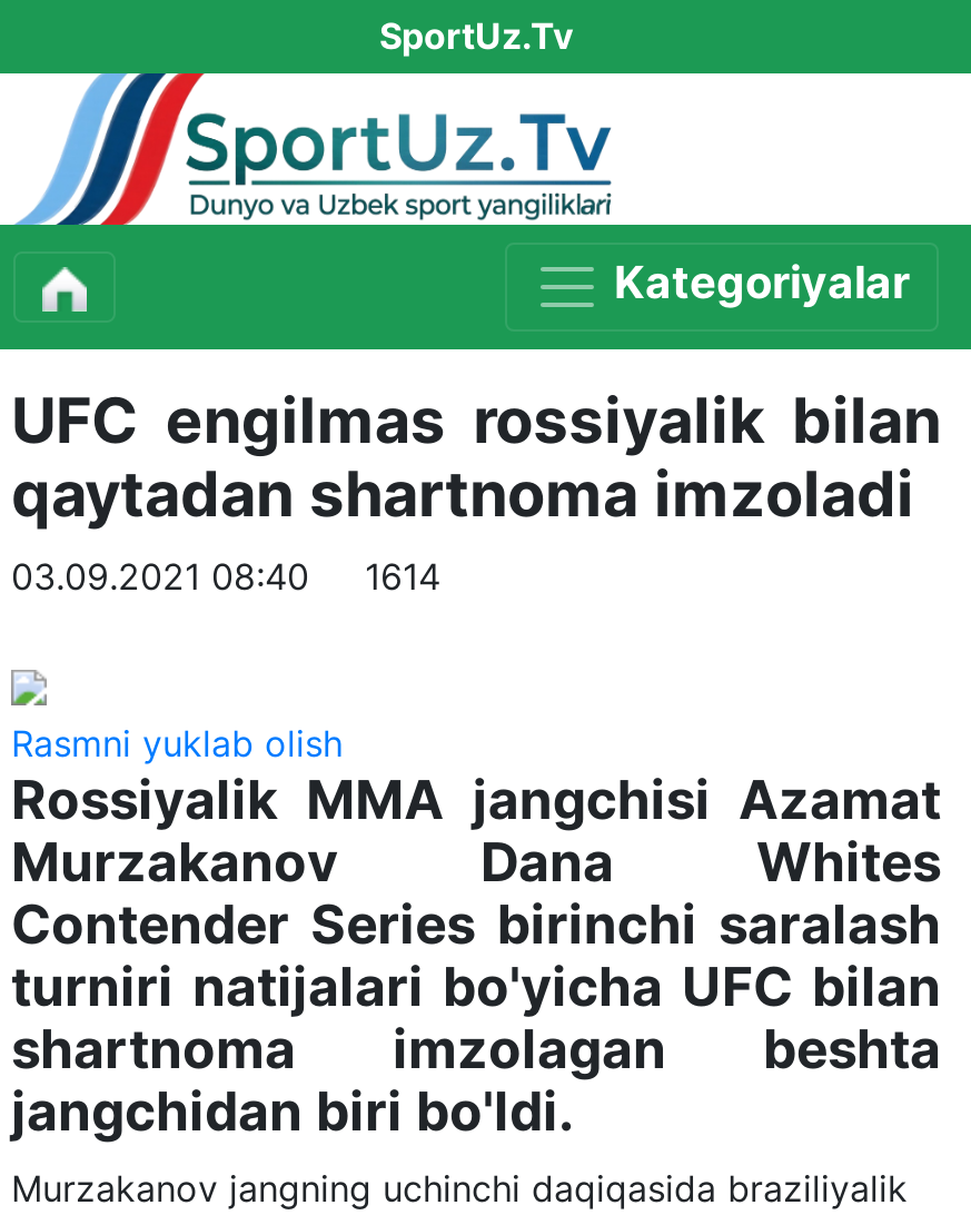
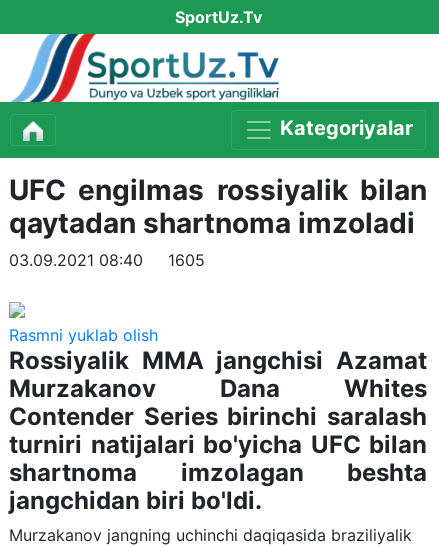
- 03.09.2021 08:40 1614
+ 03.09.2021 08:40 1605
